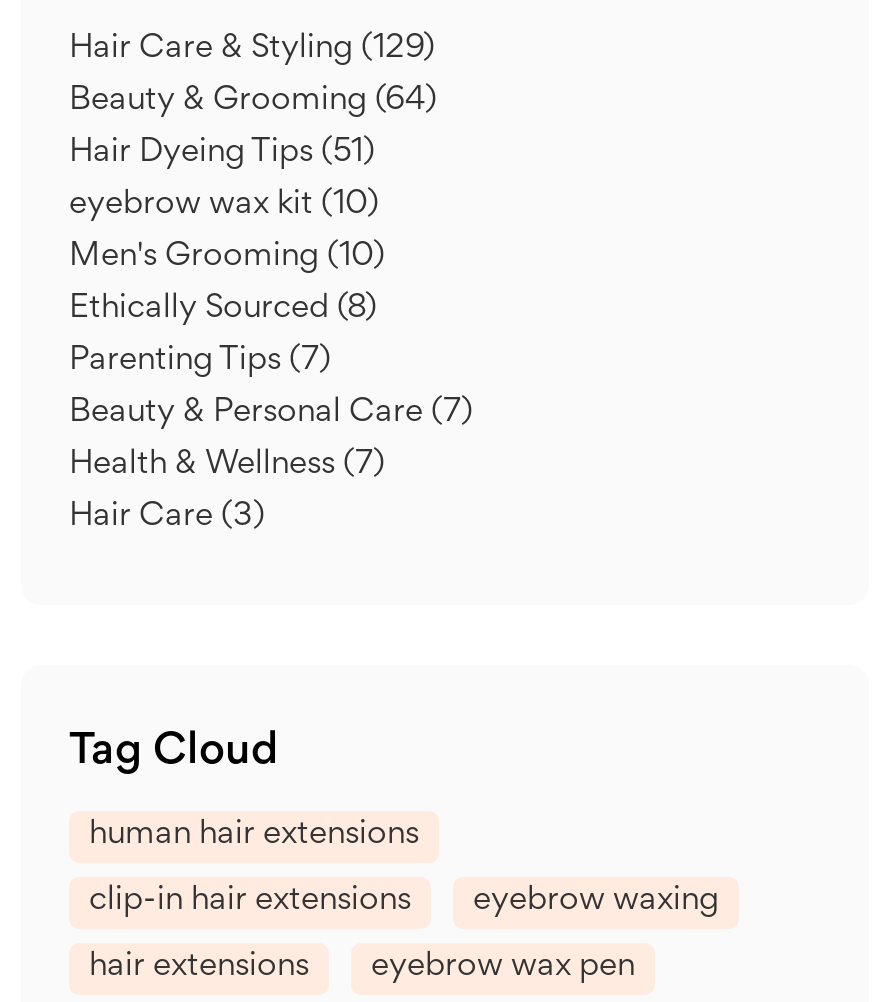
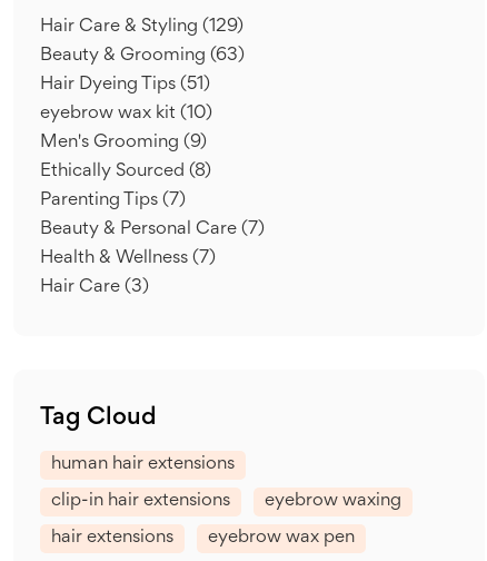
- Beauty & Grooming (64)
+ Beauty & Grooming (63)

- Men's Grooming (10)
+ Men's Grooming (9)
